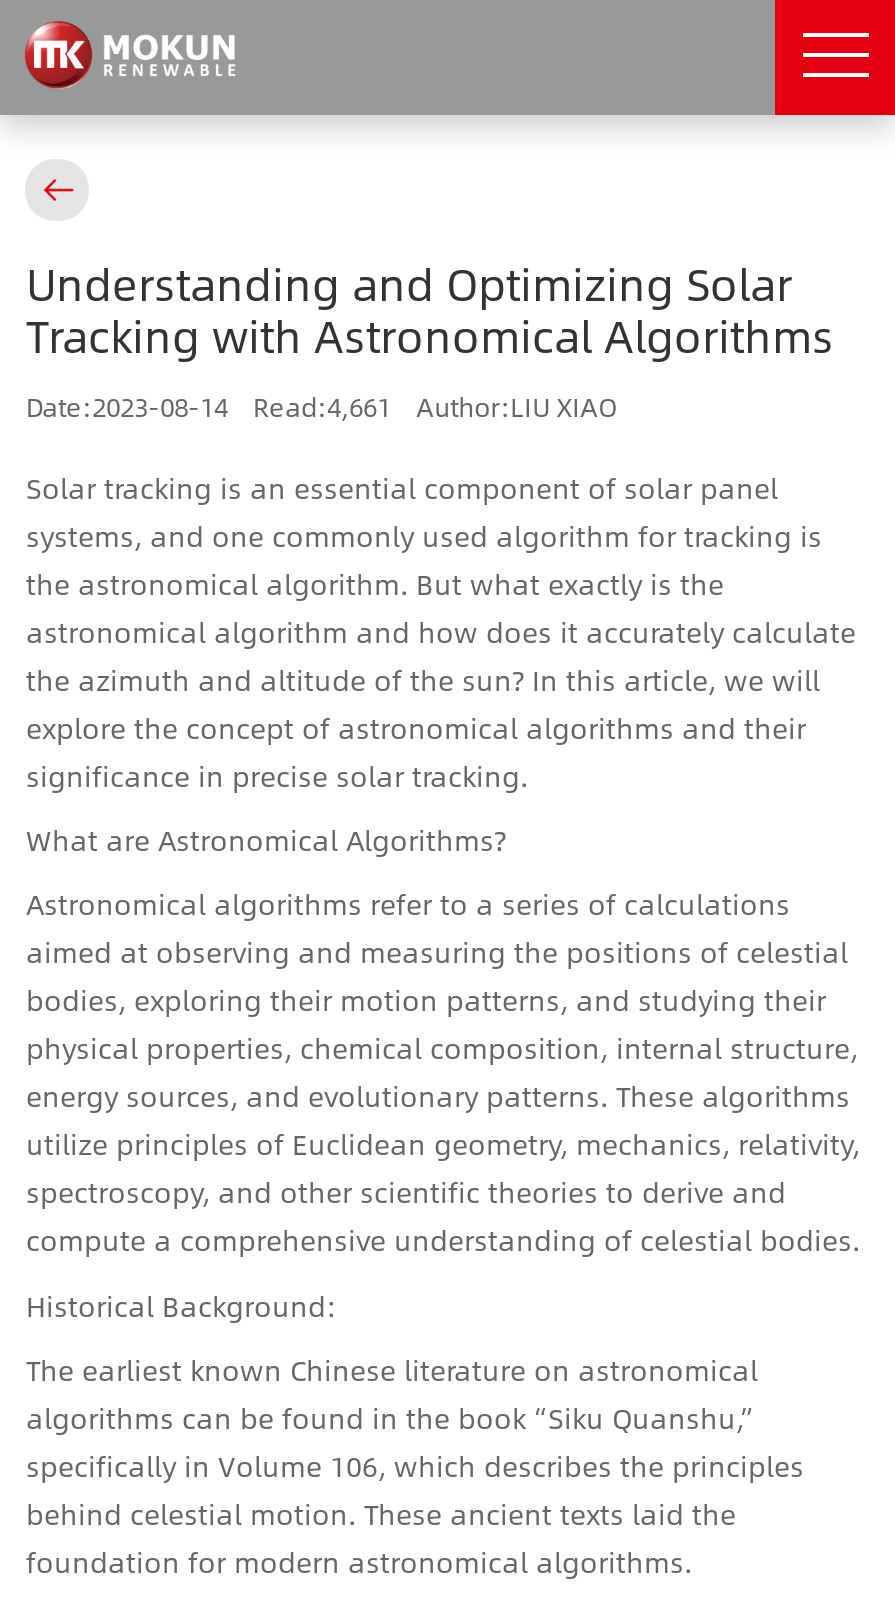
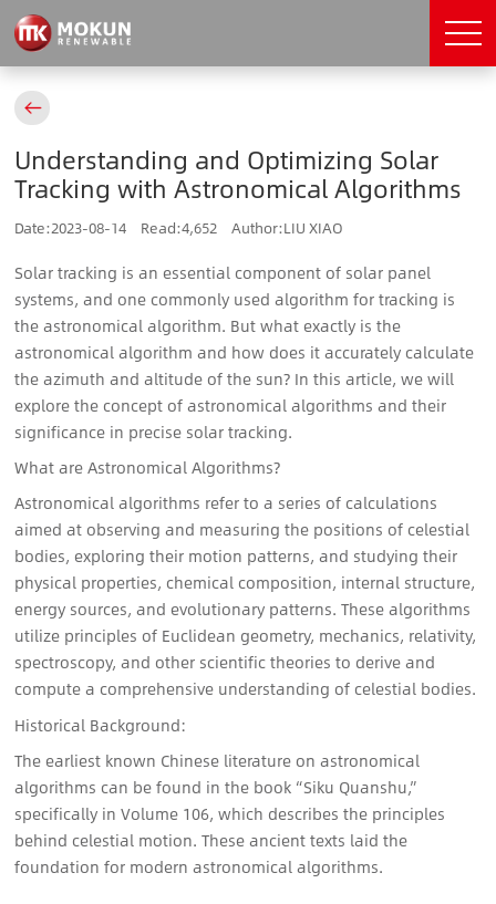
- Date:2023-08-14 Read:4,661 Author:LIU XIAO
+ Date:2023-08-14 Read:4,652 Author:LIU XIAO
